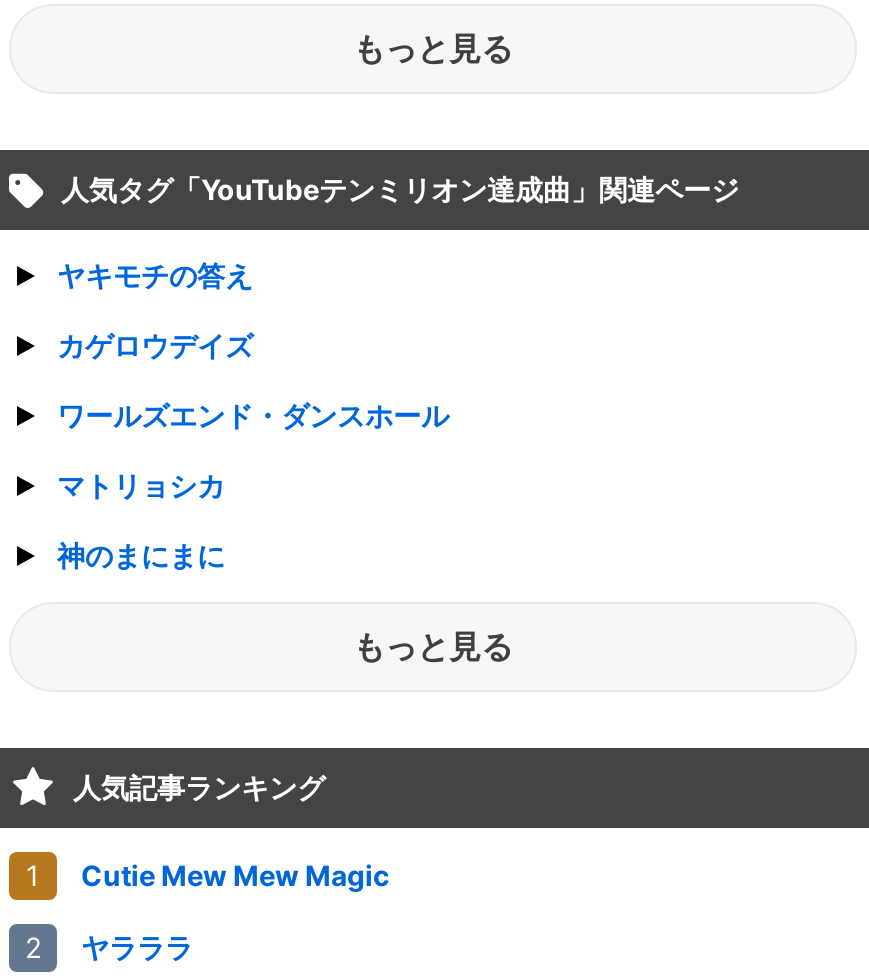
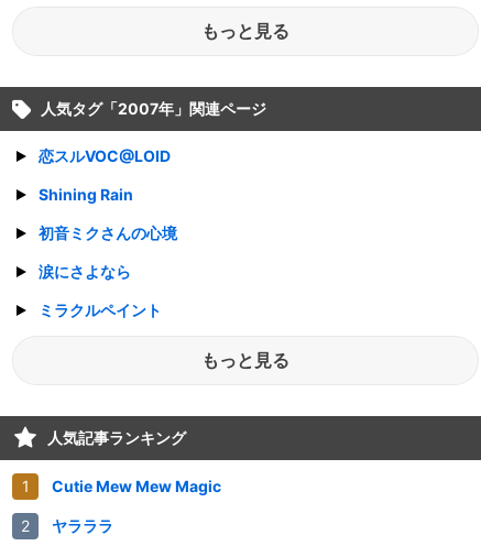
- 人気タグ「YouTubeテンミリオン達成曲」関連ページ
+ 人気タグ「2007年」関連ページ

- ヤキモチの答え
+ 恋スルVOC@LOID

- カゲロウデイズ
+ Shining Rain

- ワールズエンド・ダンスホール
+ 初音ミクさんの心境

- マトリョシカ
+ 涙にさよなら

- 神のまにまに
+ ミラクルペイント
